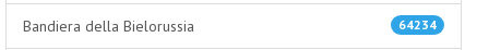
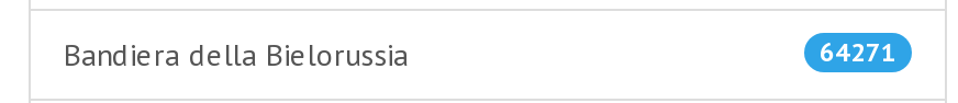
- 64234
+ 64271
